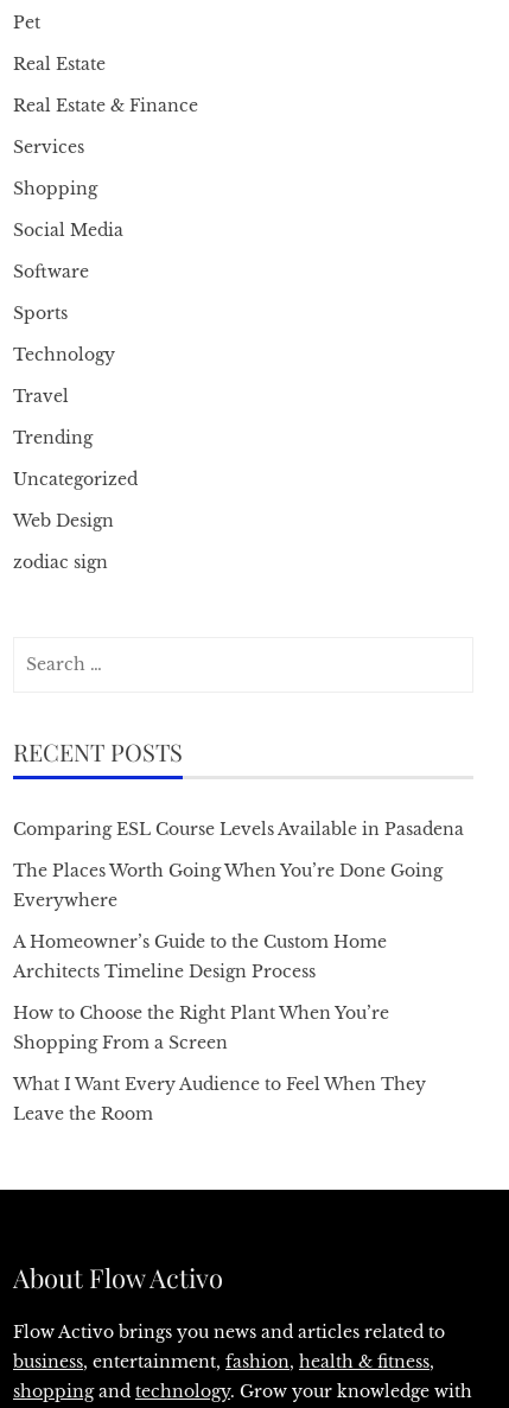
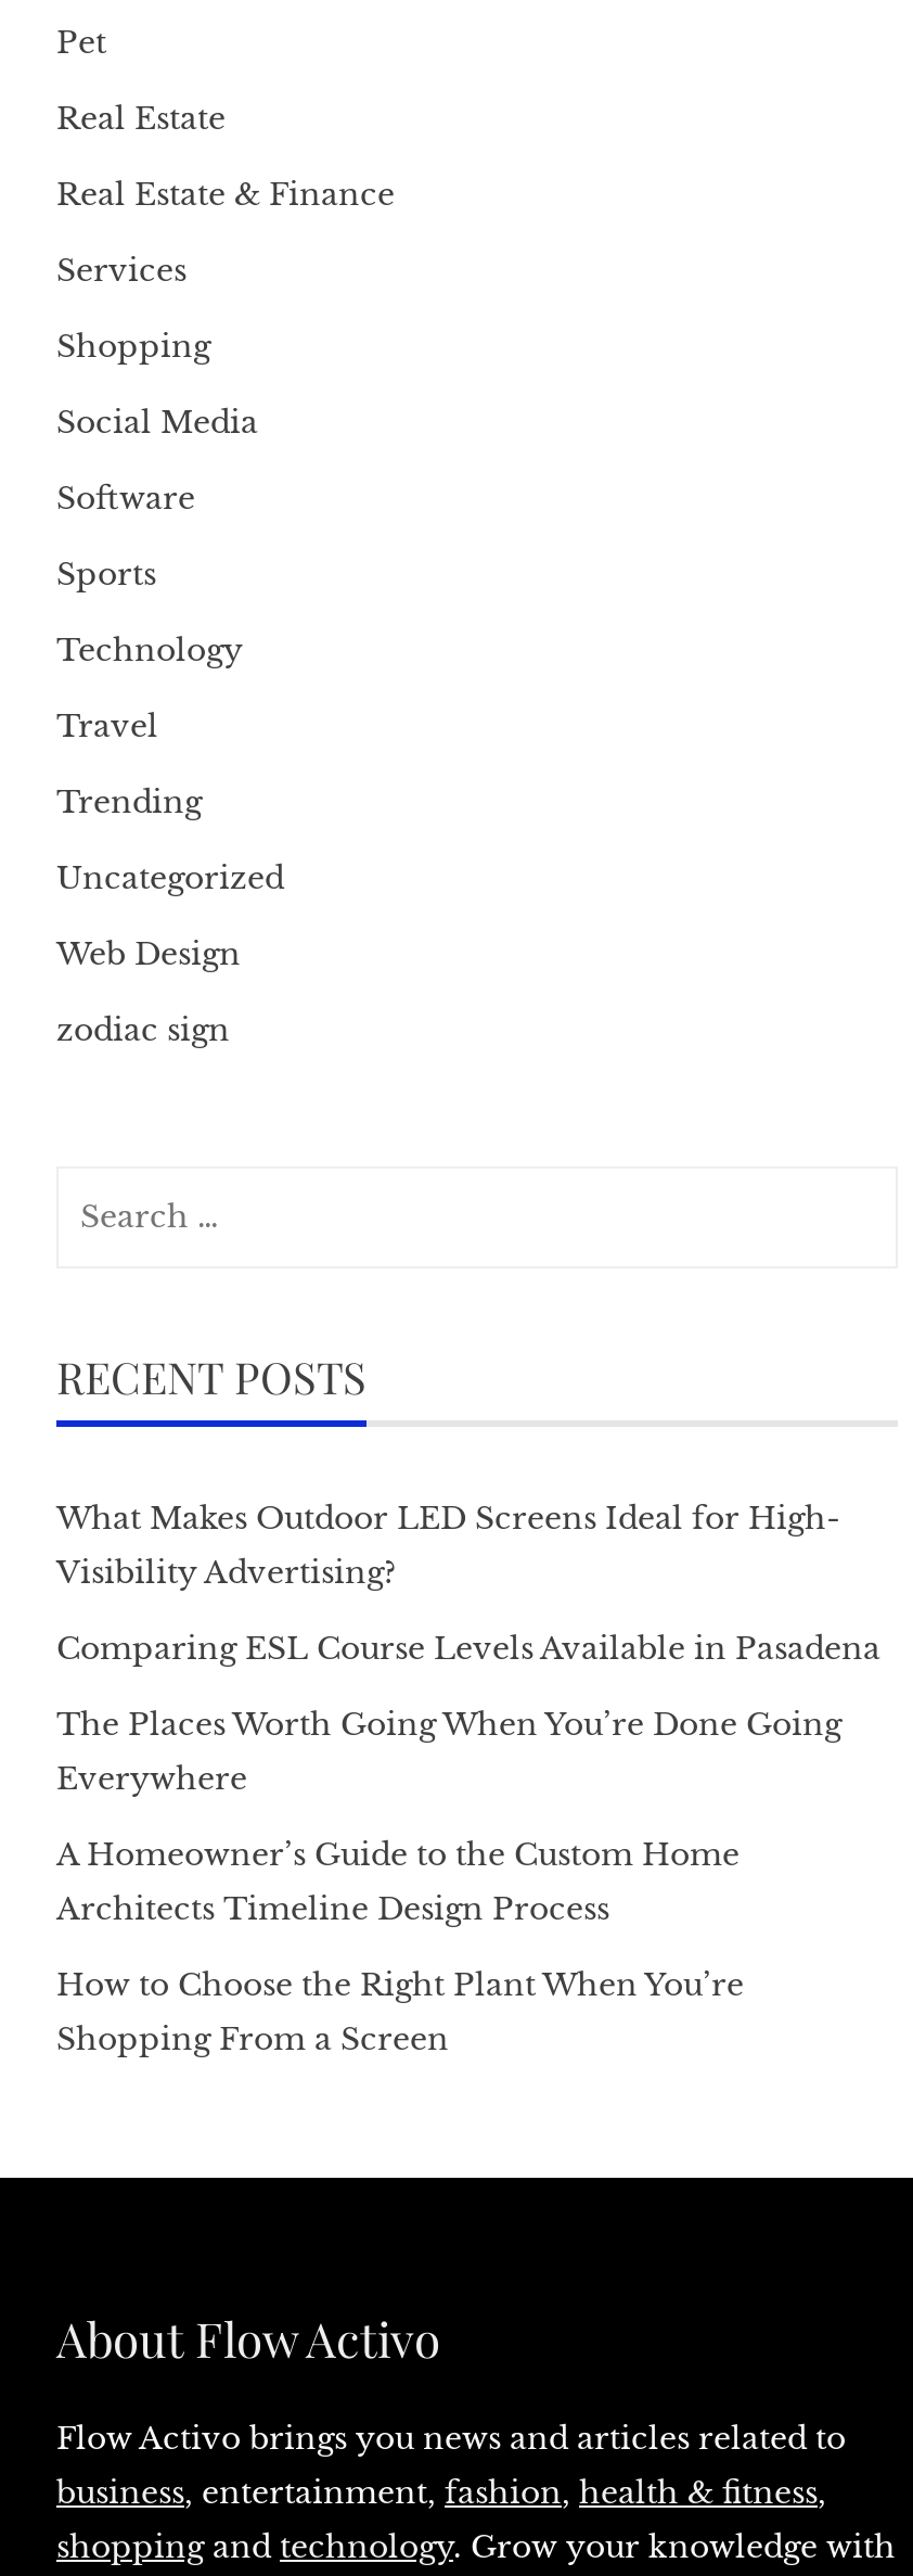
+ What Makes Outdoor LED Screens Ideal for High-
+ Visibility Advertising?

moved down: Comparing ESL Course Levels Available in Pasadena | The Places Worth Going When You’re Done Going | Everywhere | A Homeowner’s Guide to the Custom Home | Architects Timeline Design Process | How to Choose the Right Plant When You’re | Shopping From a Screen

- What I Want Every Audience to Feel When They
- Leave the Room
